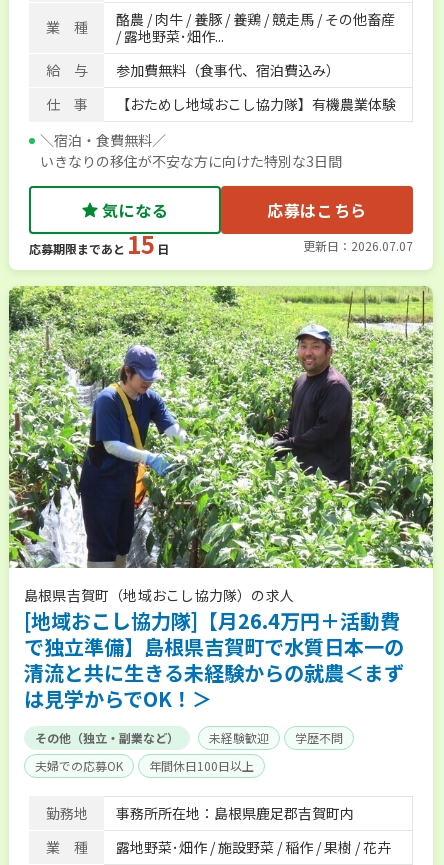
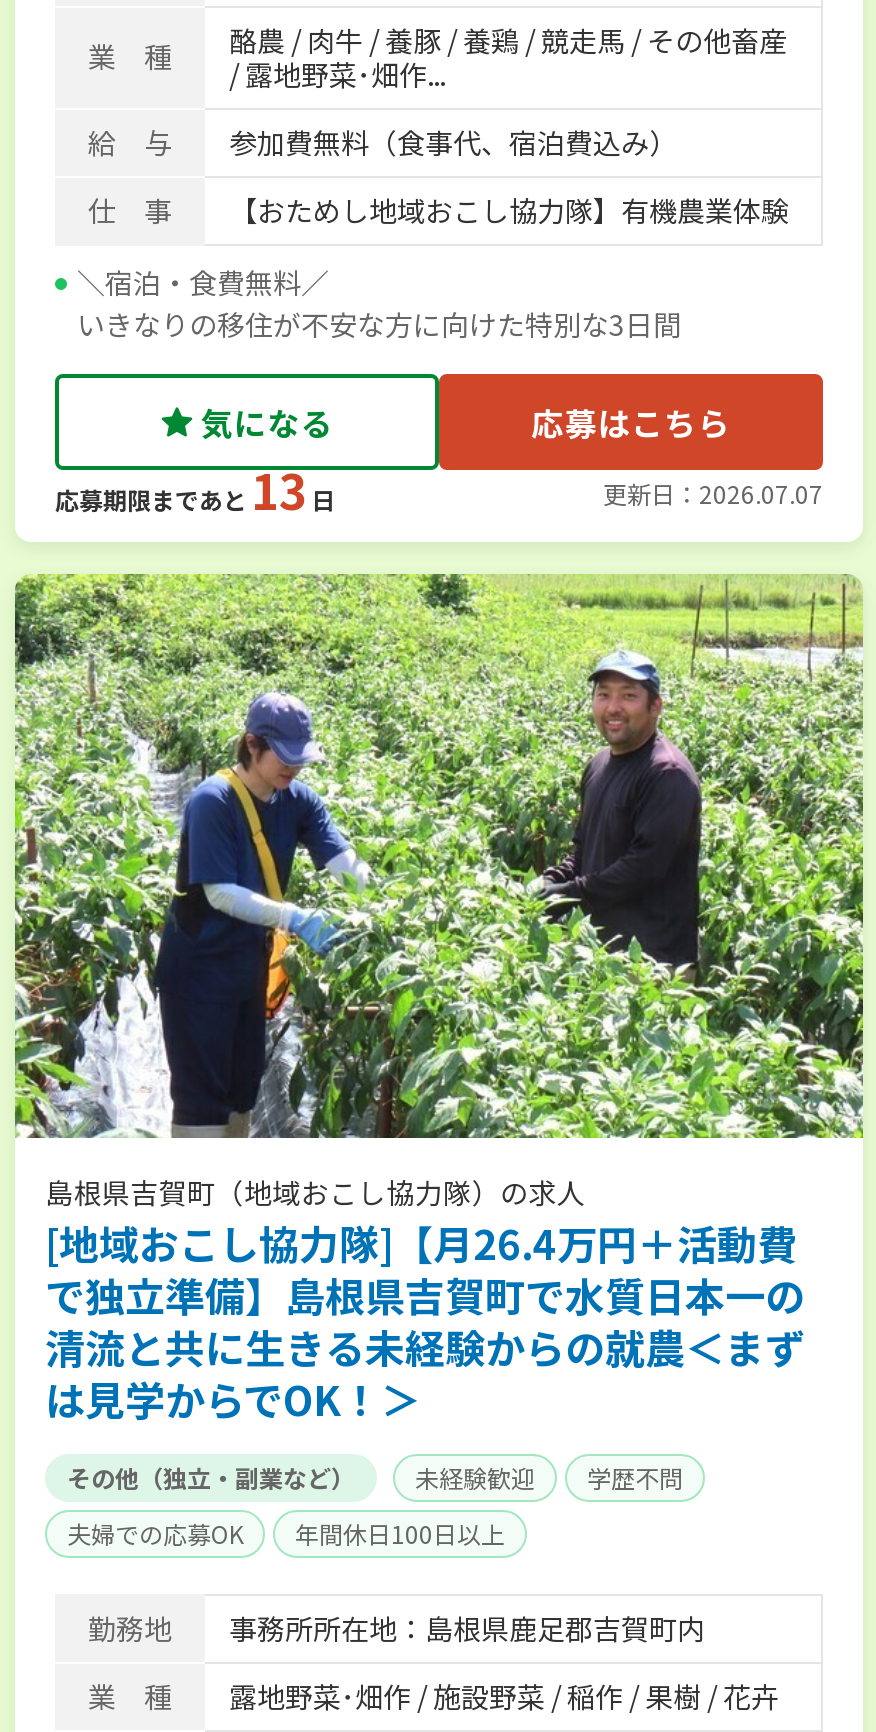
- 応募期限まであと 15 日
+ 応募期限まであと 13 日
